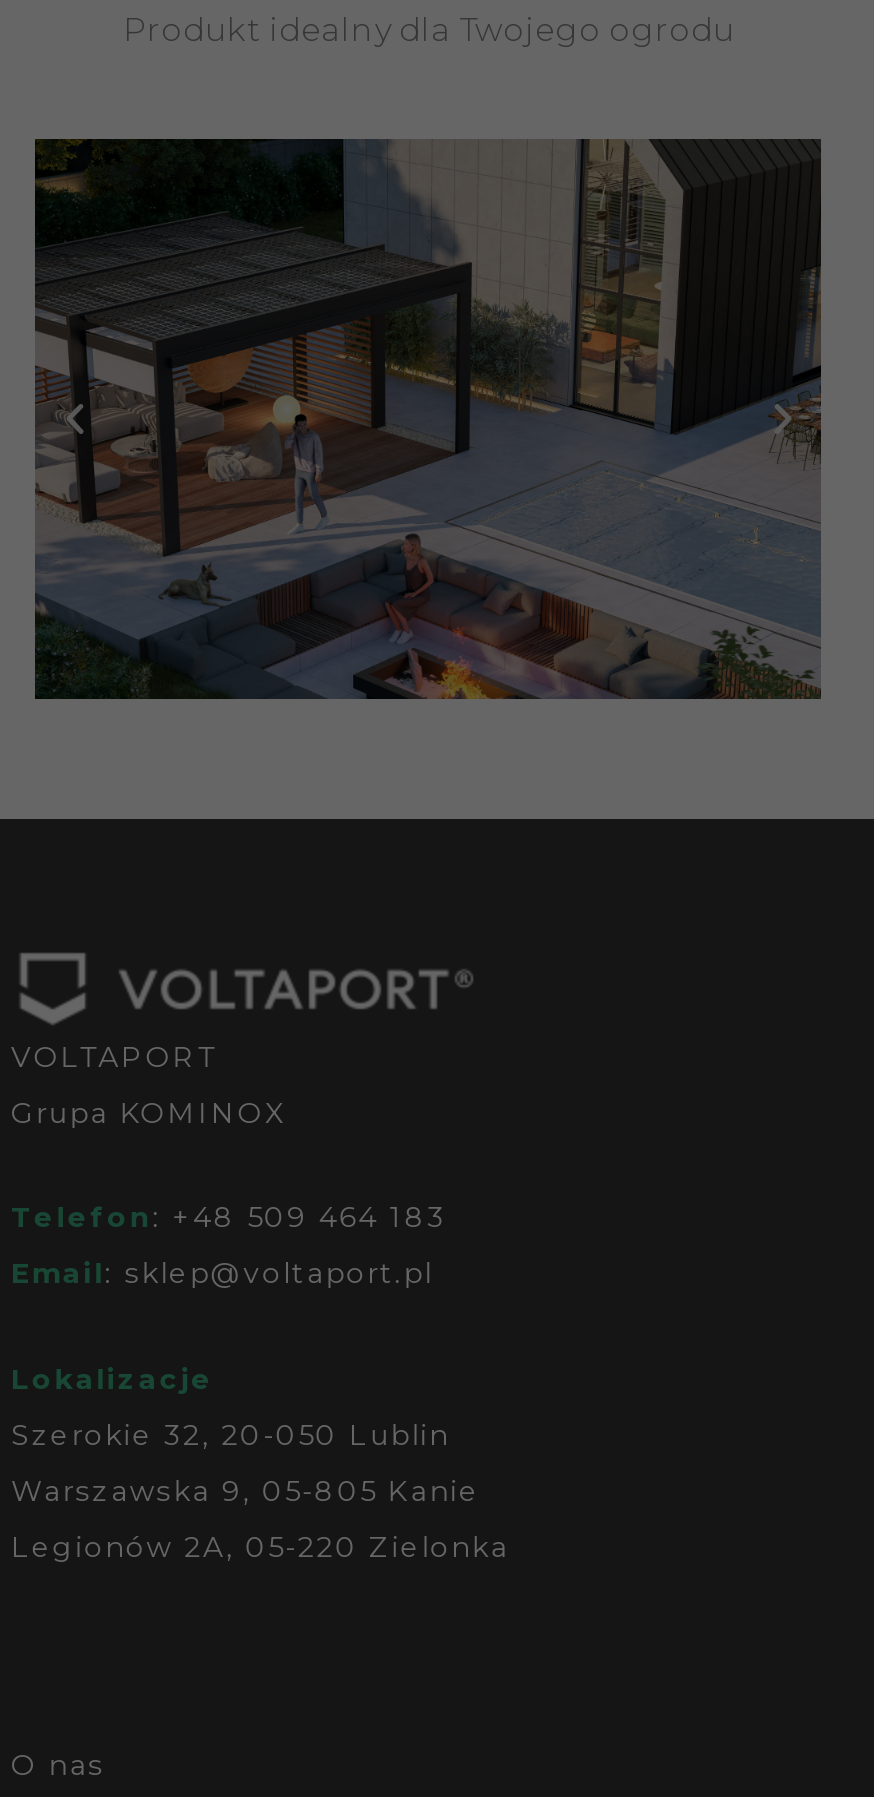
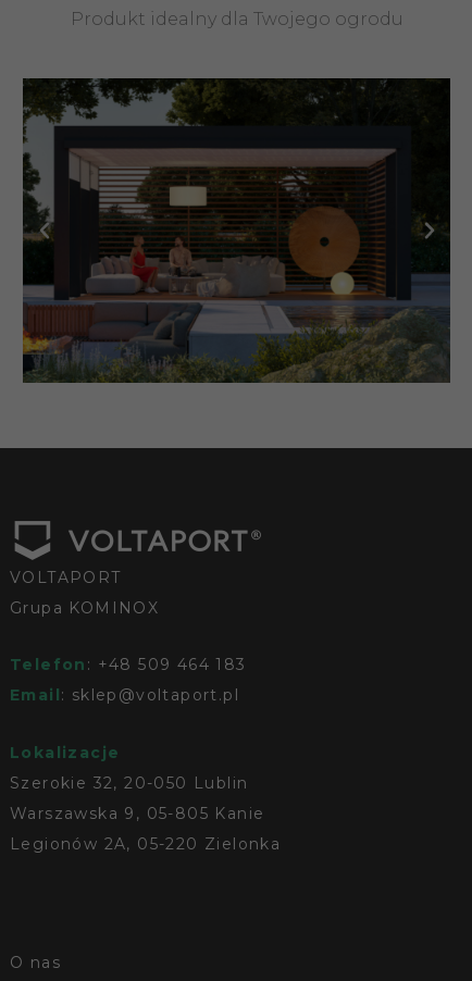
- [image]
+ [image]
